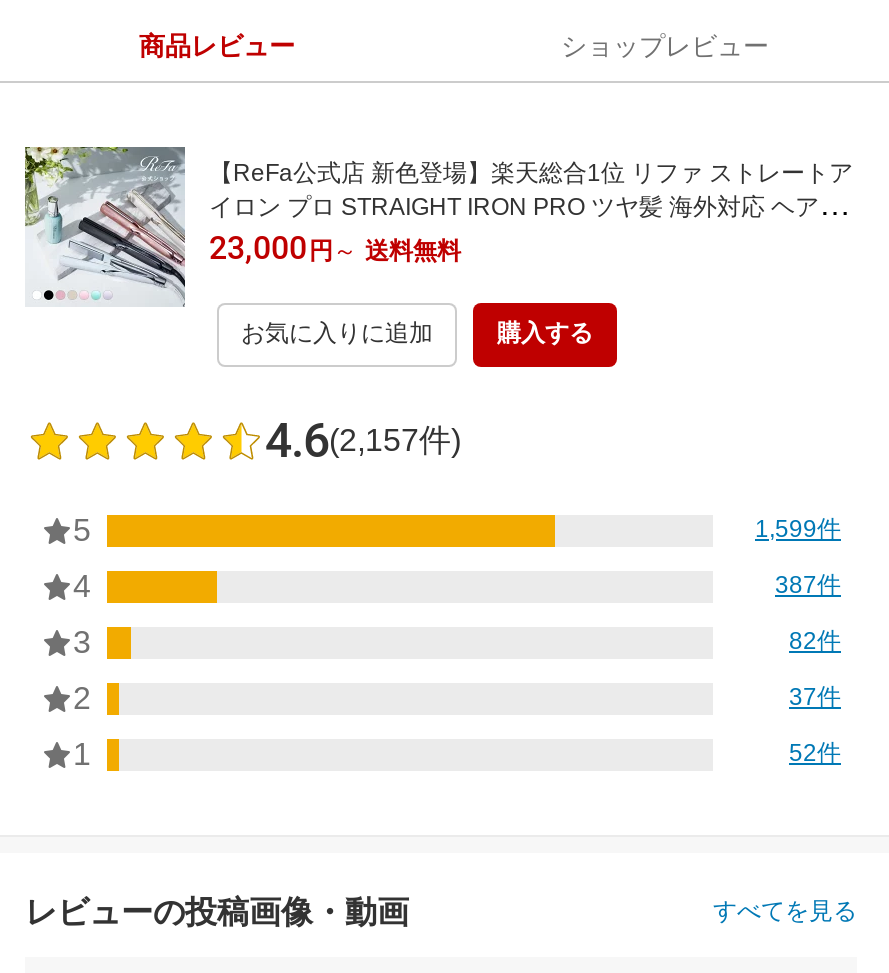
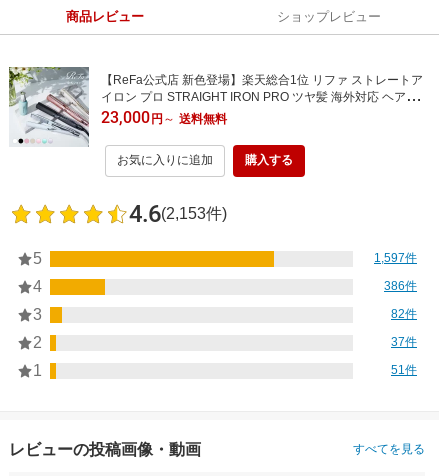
- 4.6(2,157件)
+ 4.6(2,153件)

- 1,599件
+ 1,597件

- 387件
+ 386件

- 52件
+ 51件
